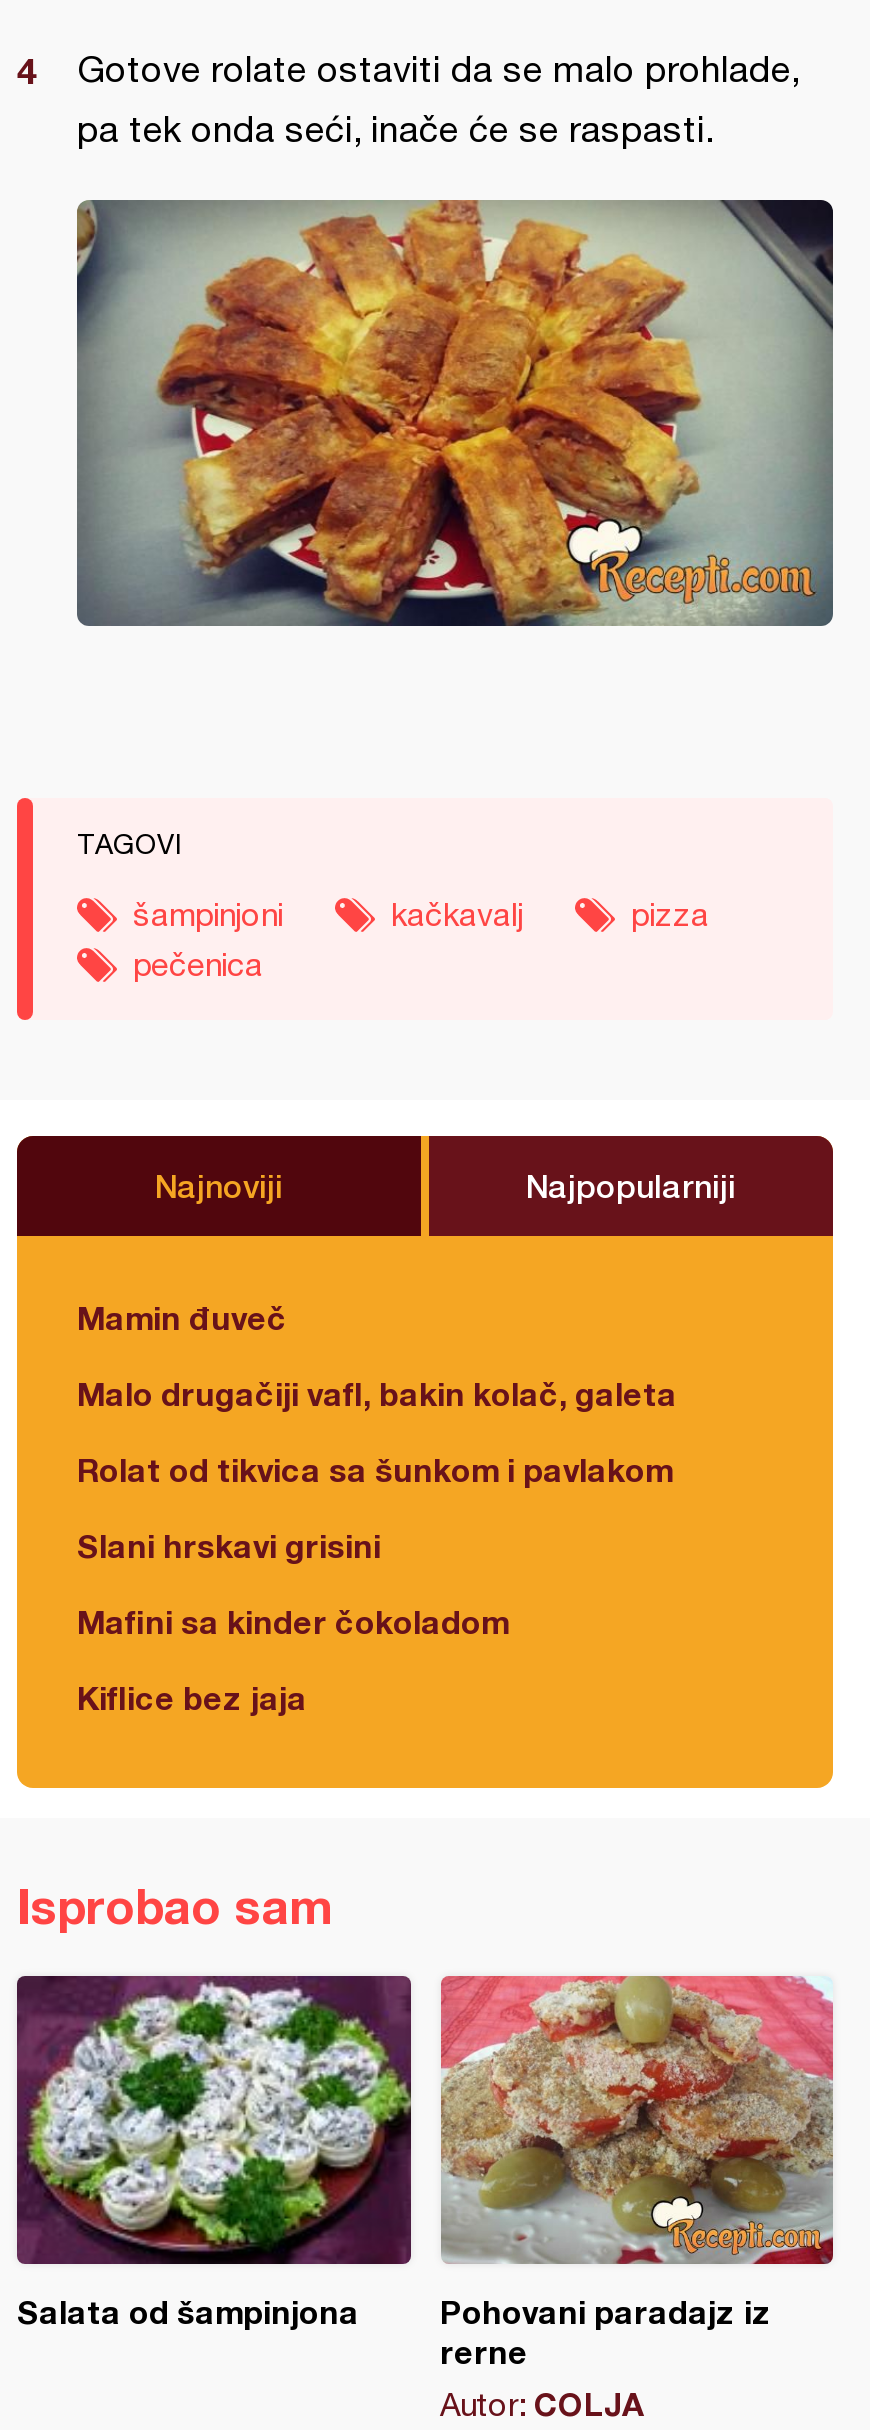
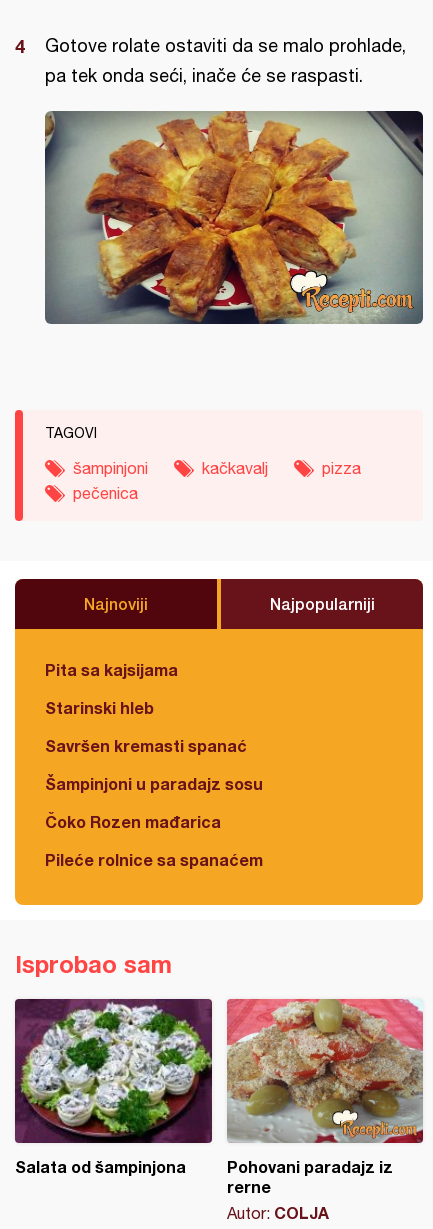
- Mamin đuveč
+ Pita sa kajsijama

- Malo drugačiji vafl, bakin kolač, galeta
+ Starinski hleb

- Rolat od tikvica sa šunkom i pavlakom
+ Savršen kremasti spanać

- Slani hrskavi grisini
+ Šampinjoni u paradajz sosu

- Mafini sa kinder čokoladom
+ Čoko Rozen mađarica

- Kiflice bez jaja
+ Pileće rolnice sa spanaćem
